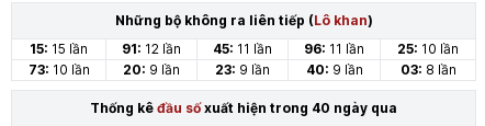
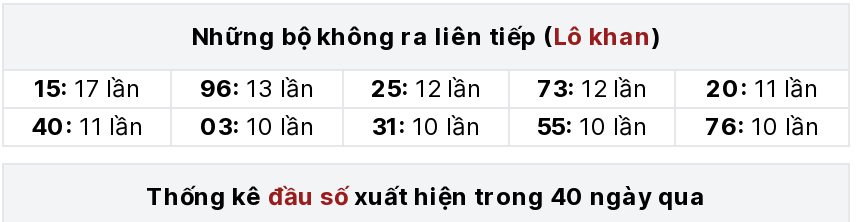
- 15: 15 lần
+ 15: 17 lần

- 91: 12 lần
+ 96: 13 lần

- 45: 11 lần
+ 25: 12 lần

- 96: 11 lần
+ 73: 12 lần

- 25: 10 lần
+ 20: 11 lần

- 73: 10 lần
+ 40: 11 lần

- 20: 9 lần
+ 03: 10 lần

- 23: 9 lần
+ 31: 10 lần

- 40: 9 lần
+ 55: 10 lần

- 03: 8 lần
+ 76: 10 lần
